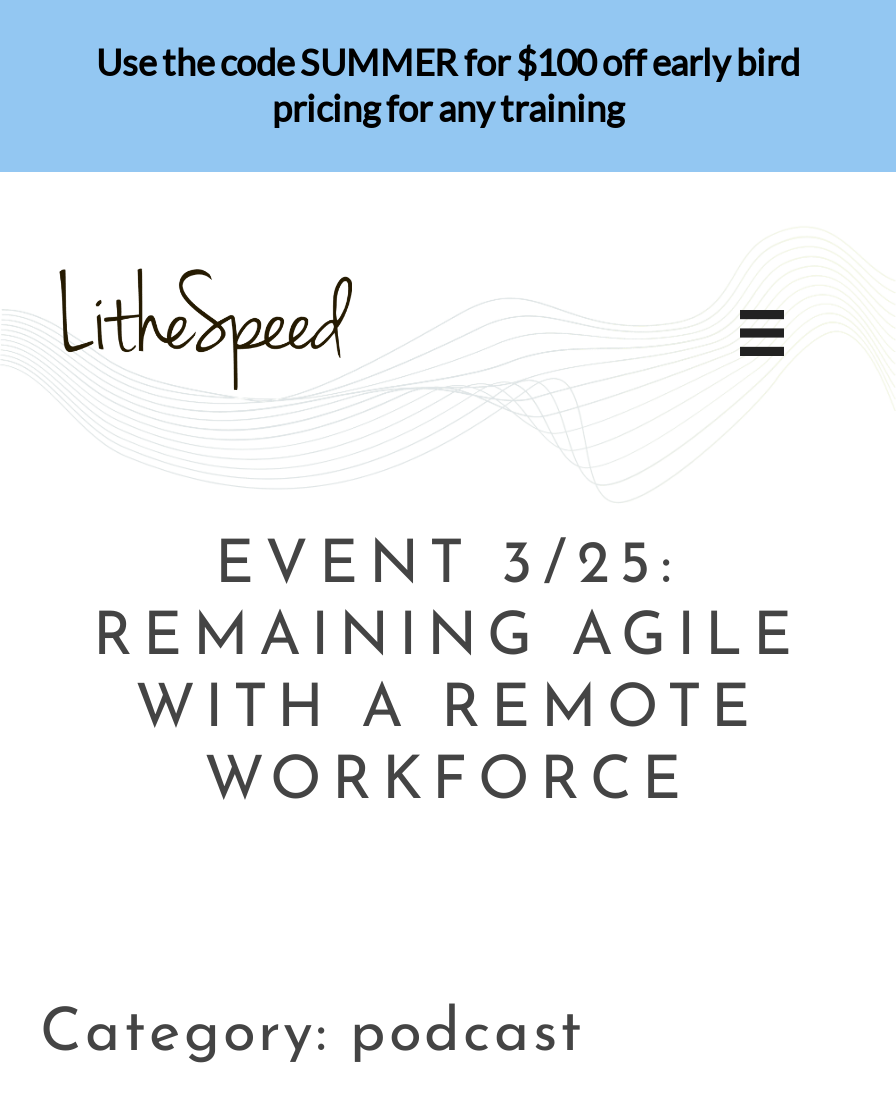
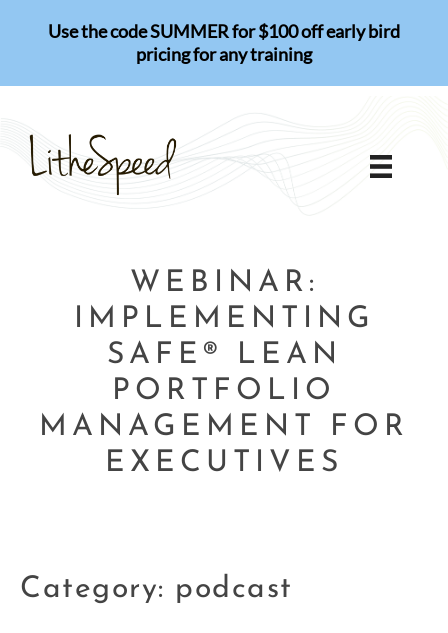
- EVENT 3/25:
- REMAINING AGILE
- WITH A REMOTE
- WORKFORCE
+ WEBINAR:
+ IMPLEMENTING
+ SAFE® LEAN
+ PORTFOLIO
+ MANAGEMENT FOR
+ EXECUTIVES
